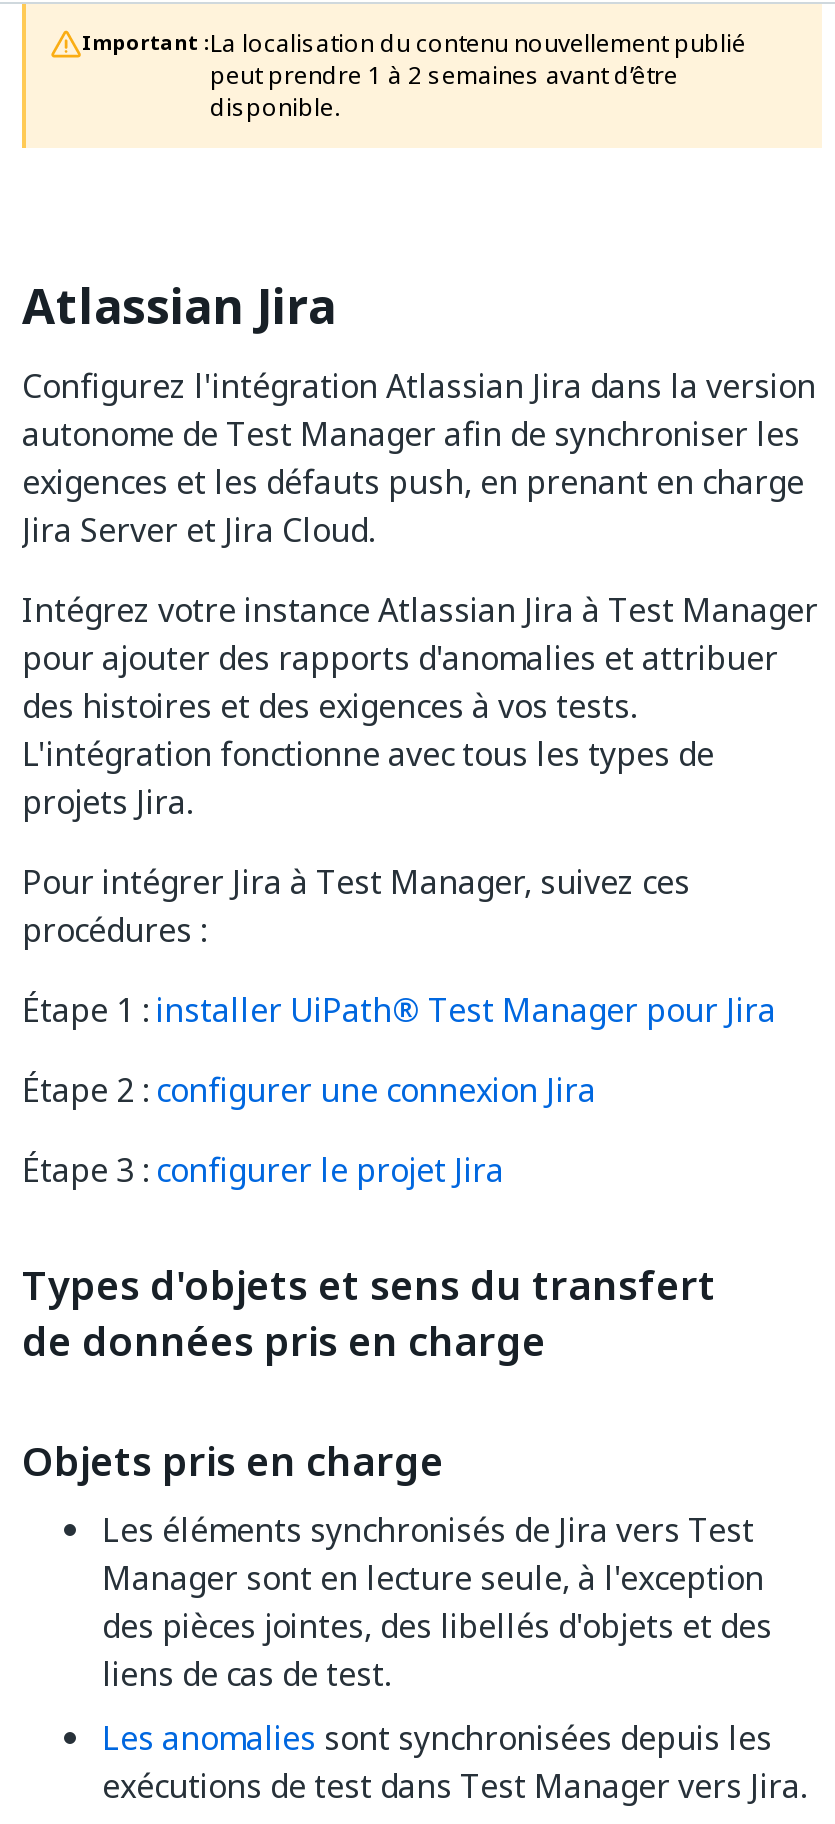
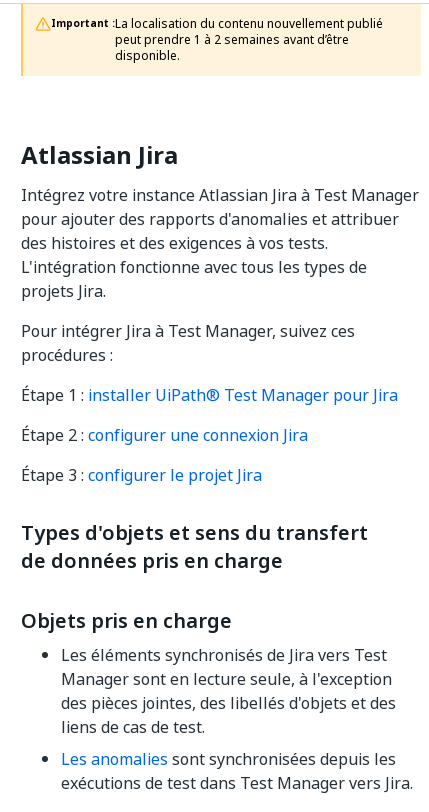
- Configurez l'intégration Atlassian Jira dans la version
- autonome de Test Manager afin de synchroniser les
- exigences et les défauts push, en prenant en charge
- Jira Server et Jira Cloud.
